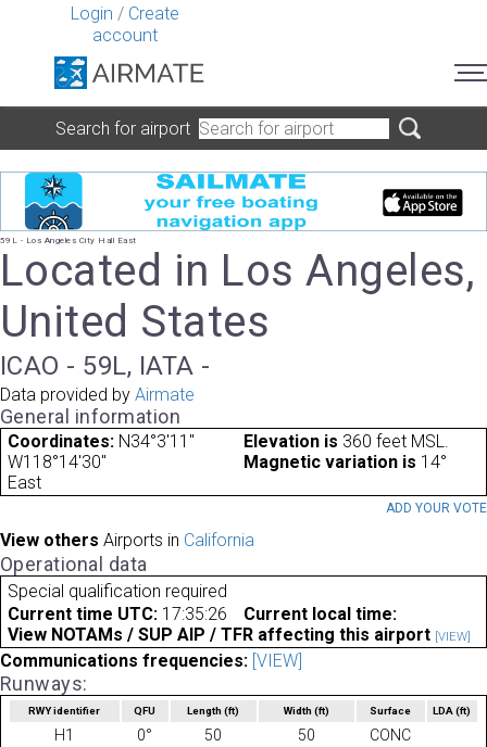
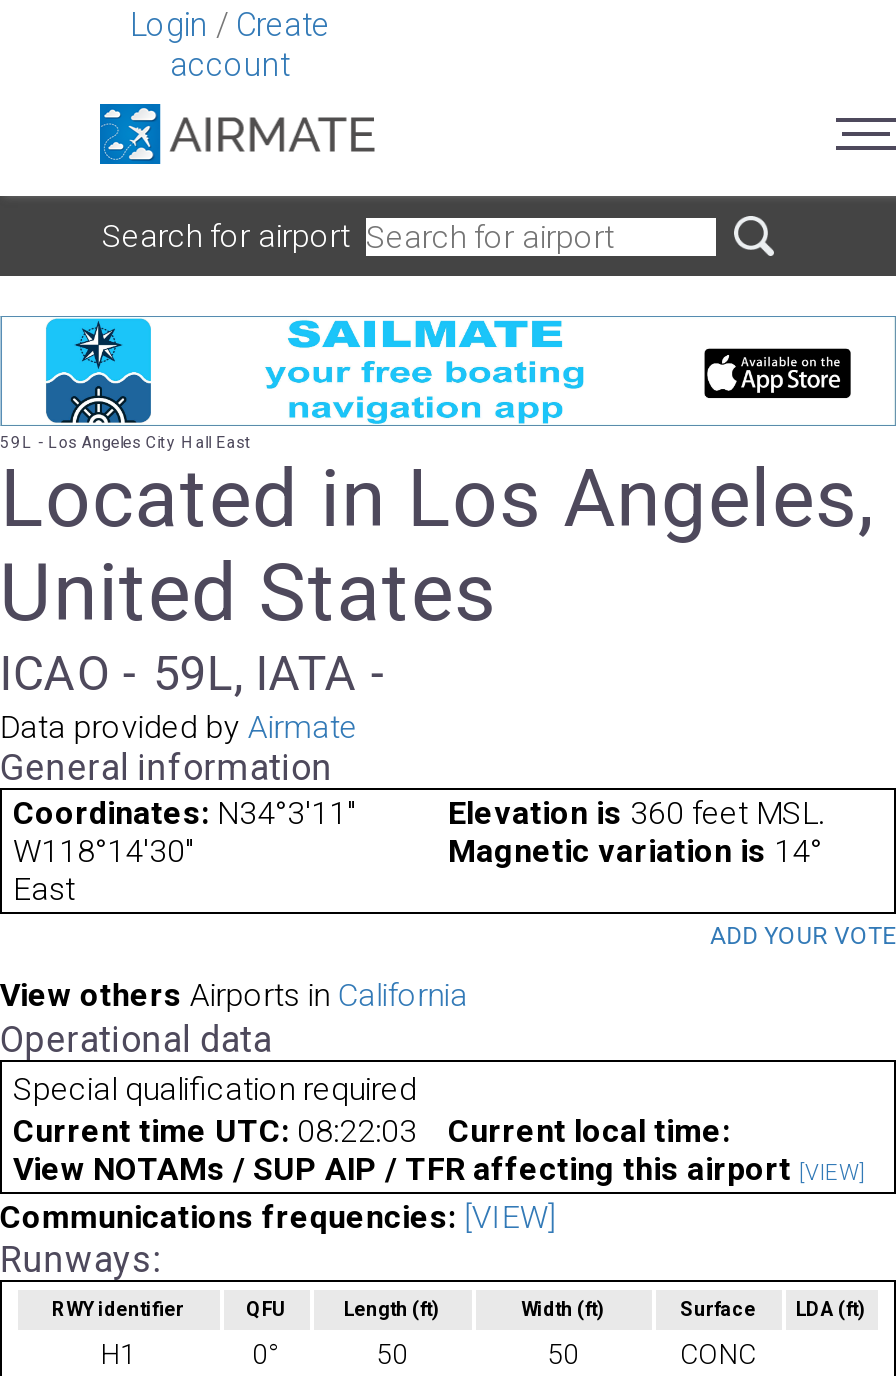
- Current time UTC: 17:35:26
+ Current time UTC: 08:22:03
